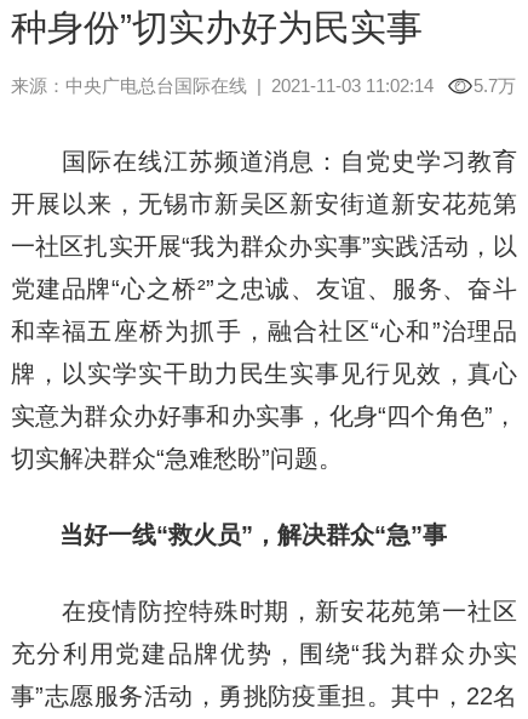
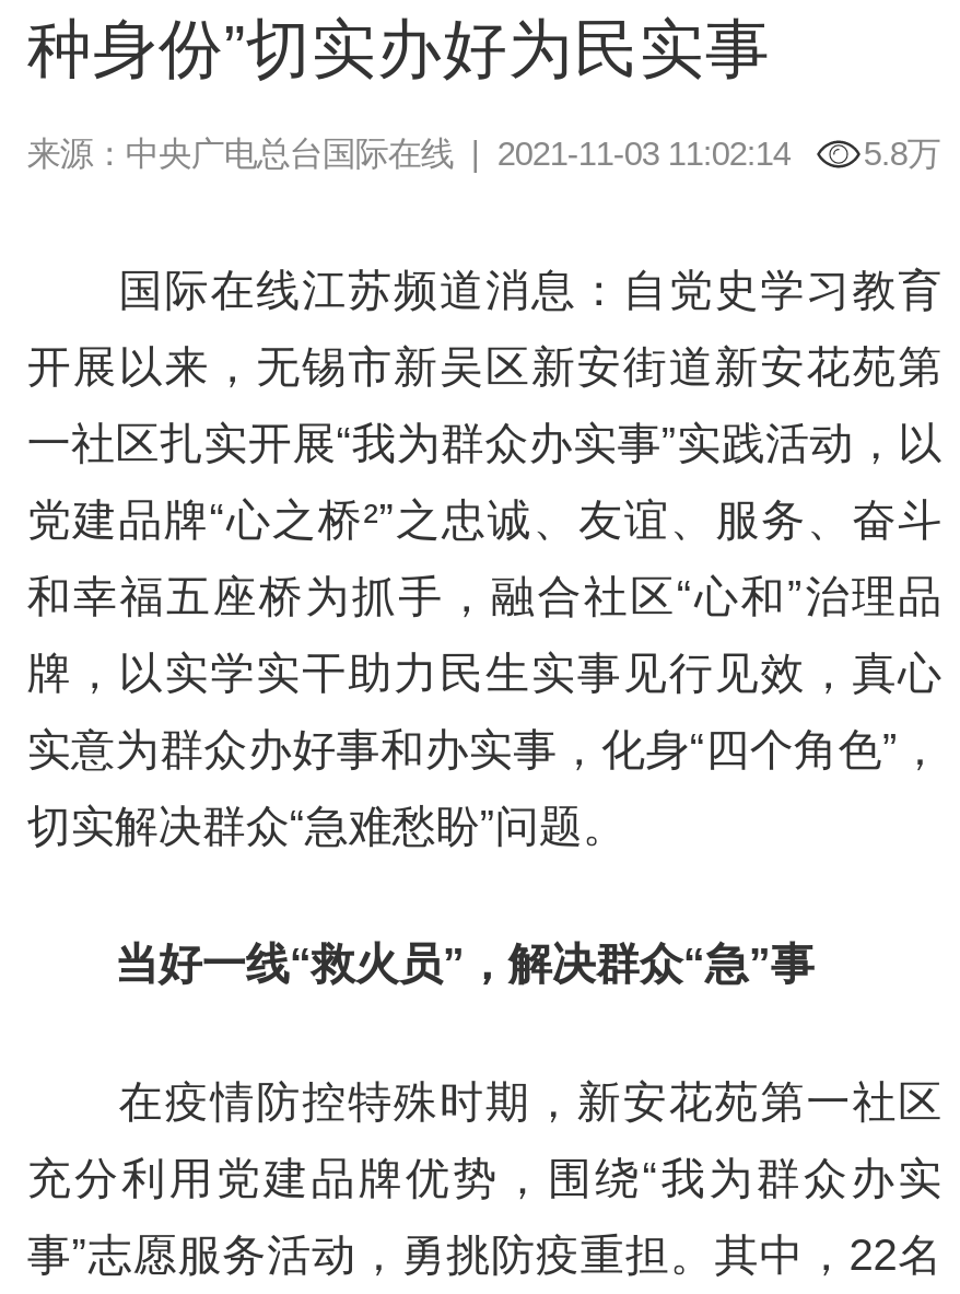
- 5.7万
+ 5.8万
